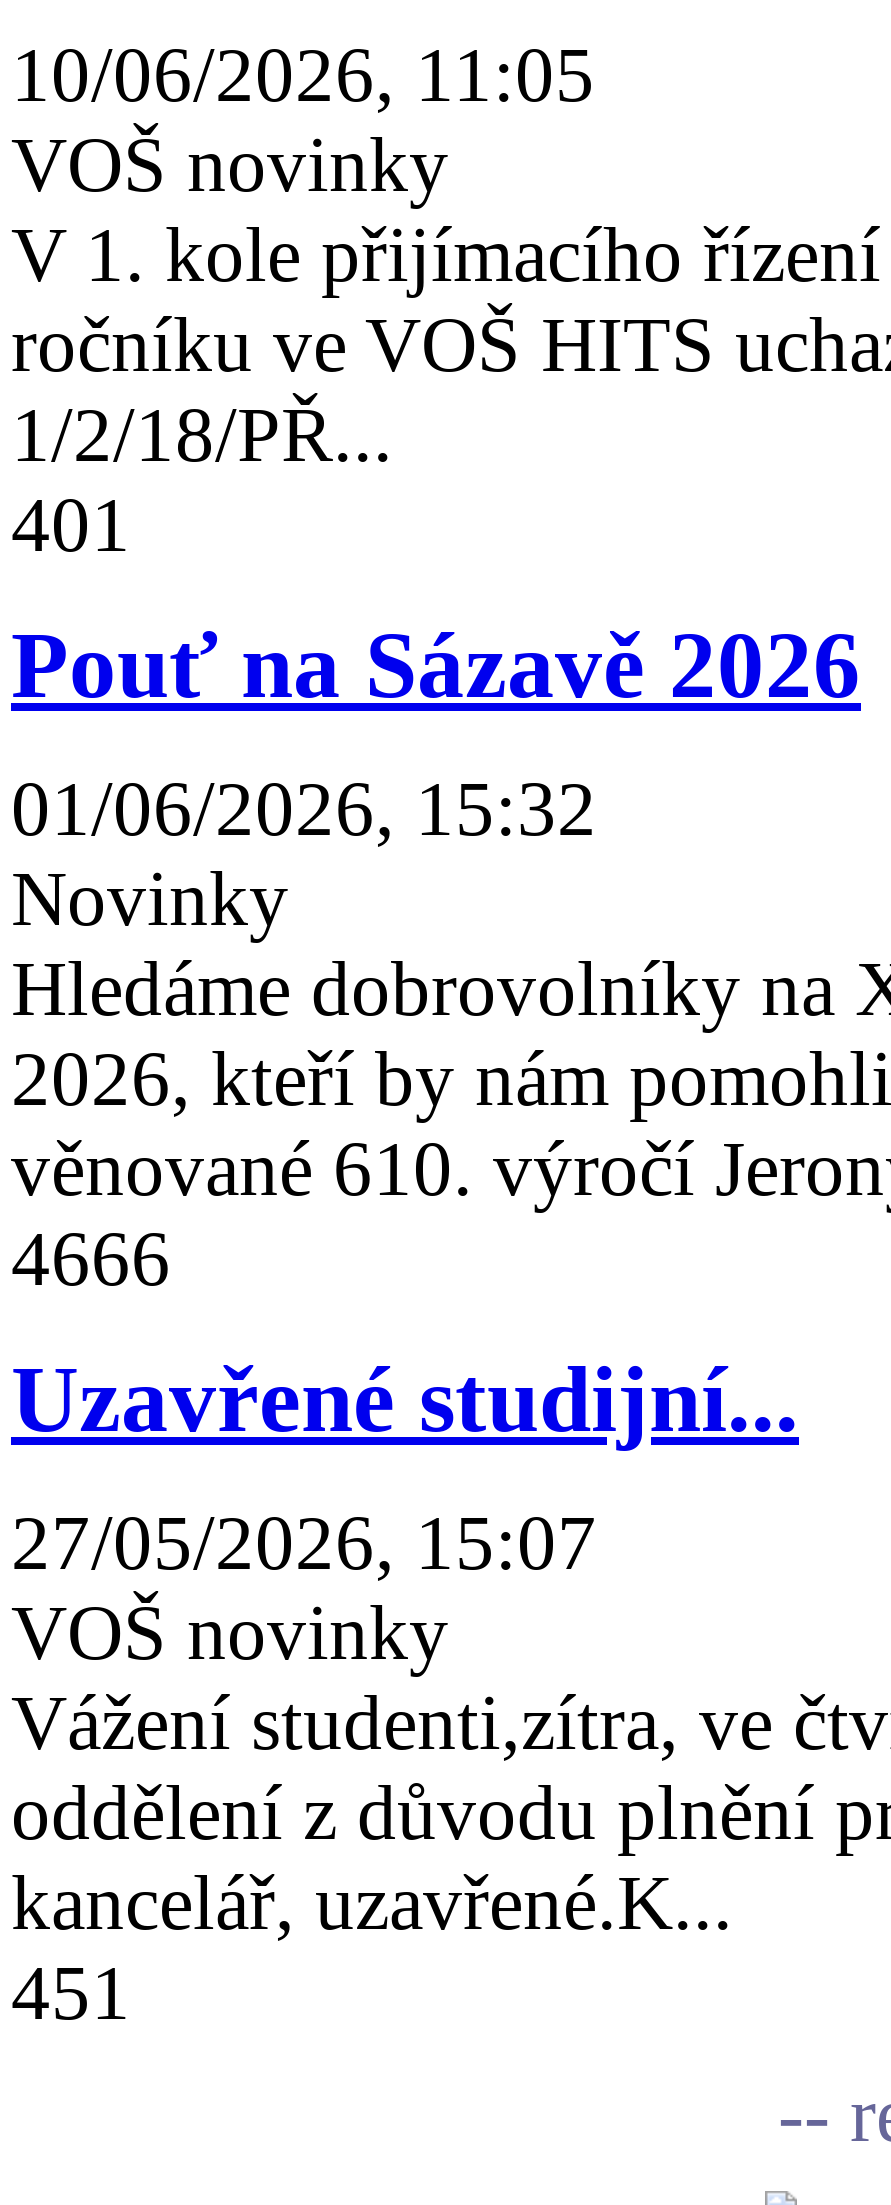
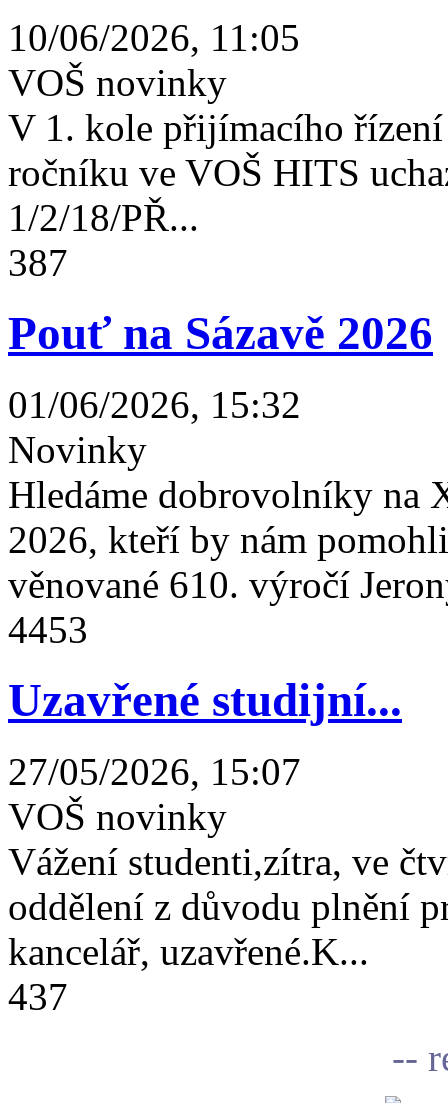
- 401
+ 387

- 4666
+ 4453

- 451
+ 437
